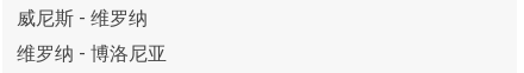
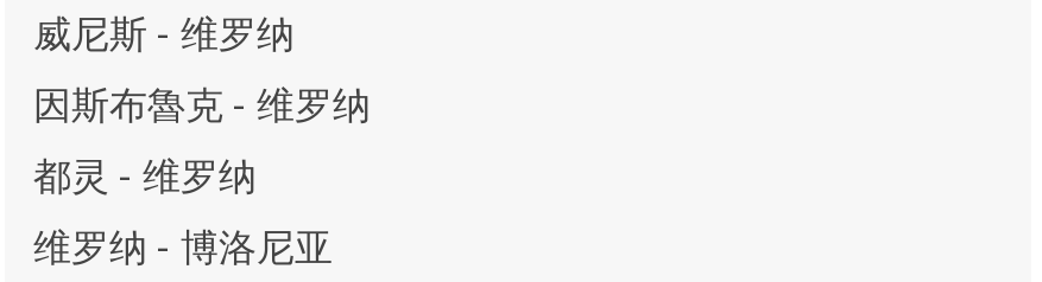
+ 因斯布魯克 - 维罗纳
+ 都灵 - 维罗纳
